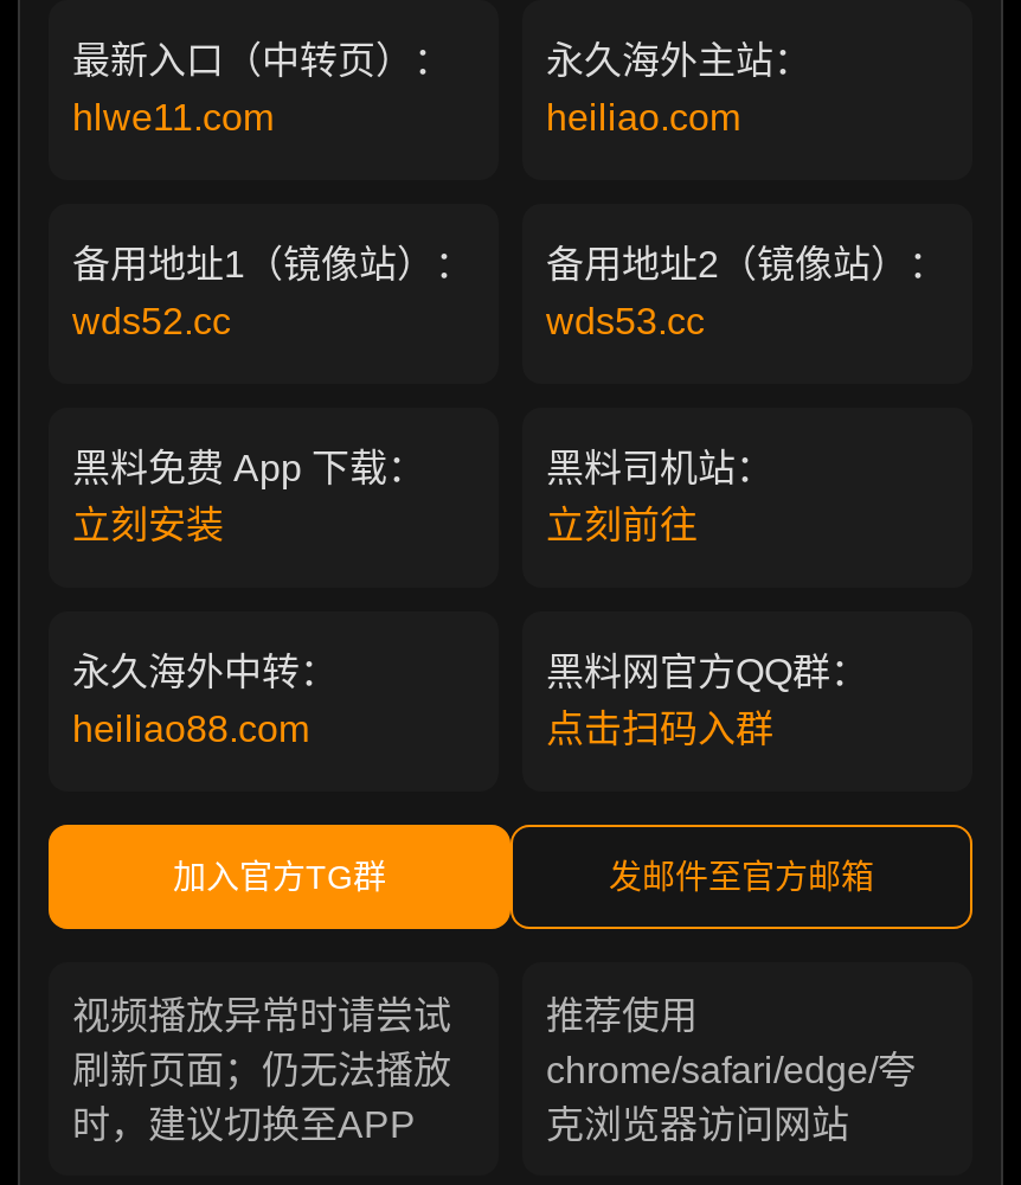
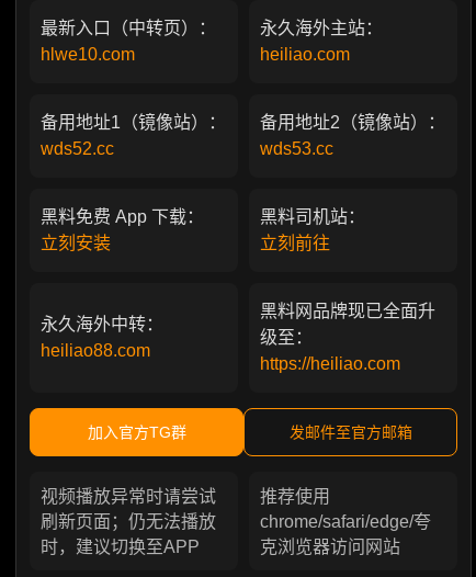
- hlwe11.com
+ hlwe10.com

- 黑料网官方QQ群：
- 点击扫码入群
+ 黑料网品牌现已全面升
+ 级至：
+ https://heiliao.com
